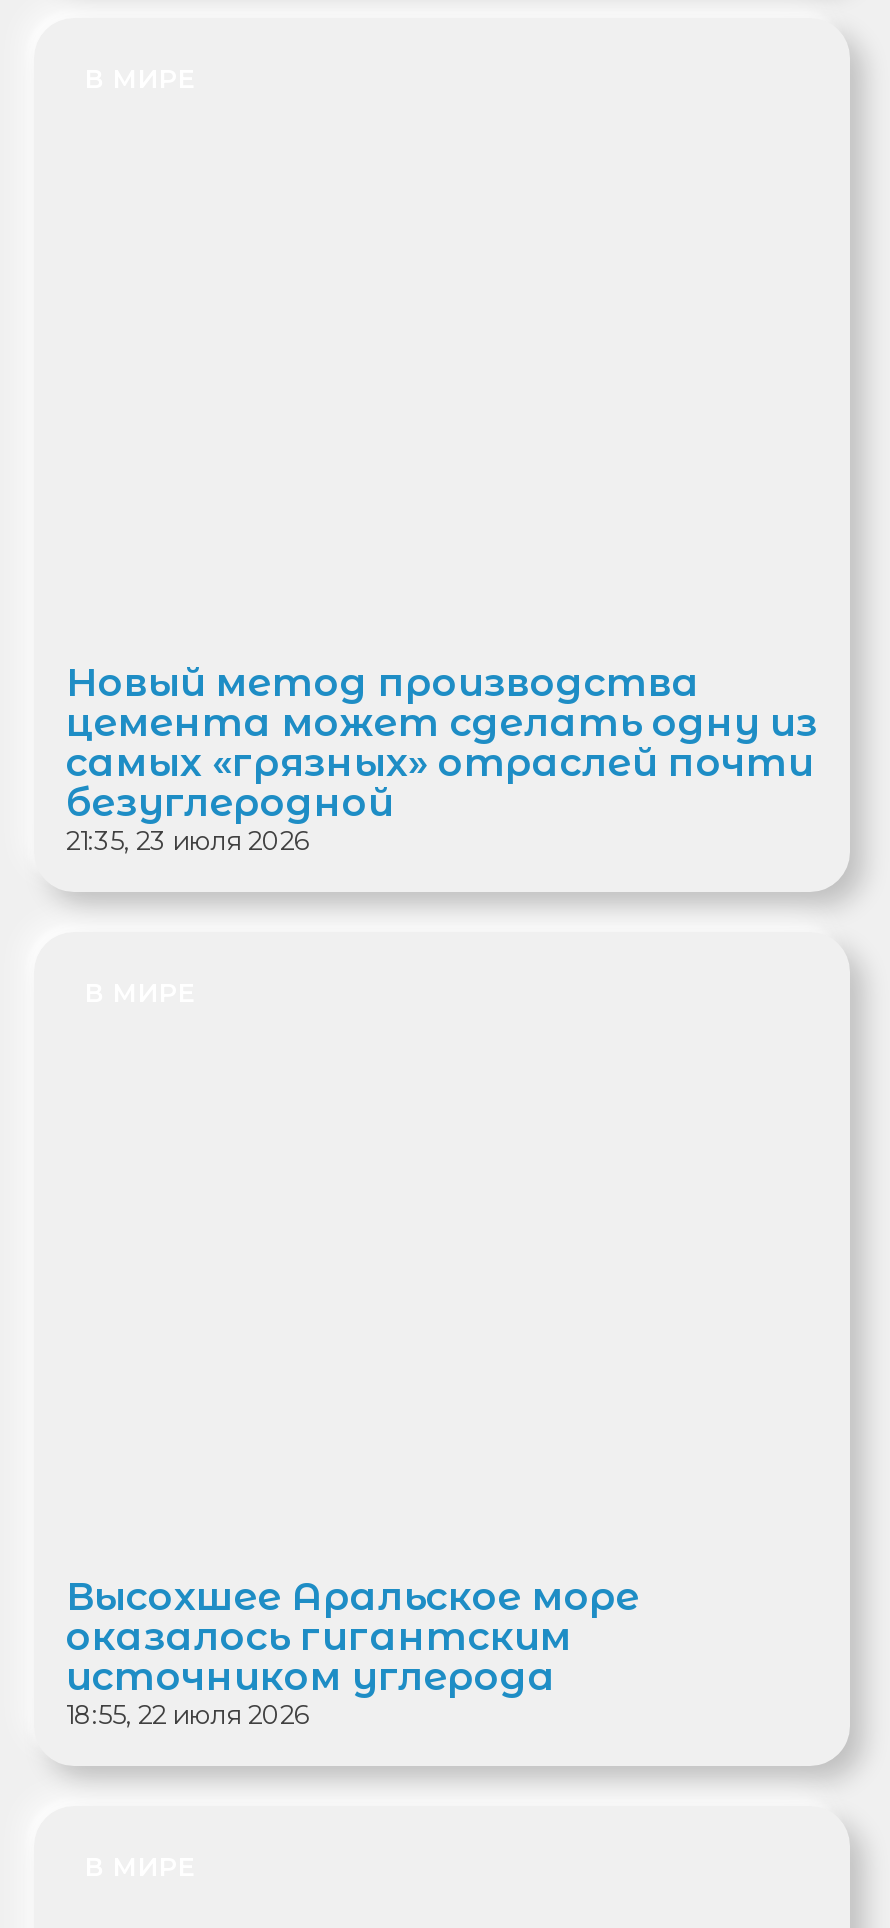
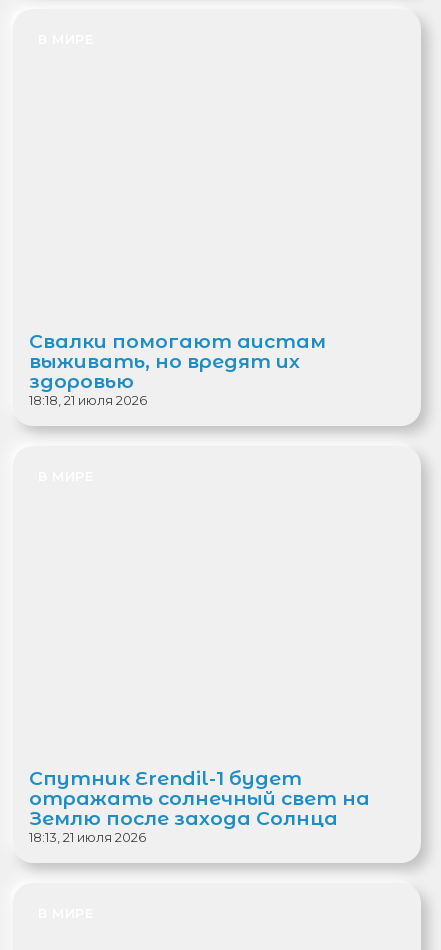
- Новый метод производства
- цемента может сделать одну из
- самых «грязных» отраслей почти
- безуглеродной
- 21:35, 23 июля 2026
+ Свалки помогают аистам
+ выживать, но вредят их
+ здоровью
+ 18:18, 21 июля 2026

- Высохшее Аральское море
- оказалось гигантским
- источником углерода
- 18:55, 22 июля 2026
+ Спутник Erendil-1 будет
+ отражать солнечный свет на
+ Землю после захода Солнца
+ 18:13, 21 июля 2026
